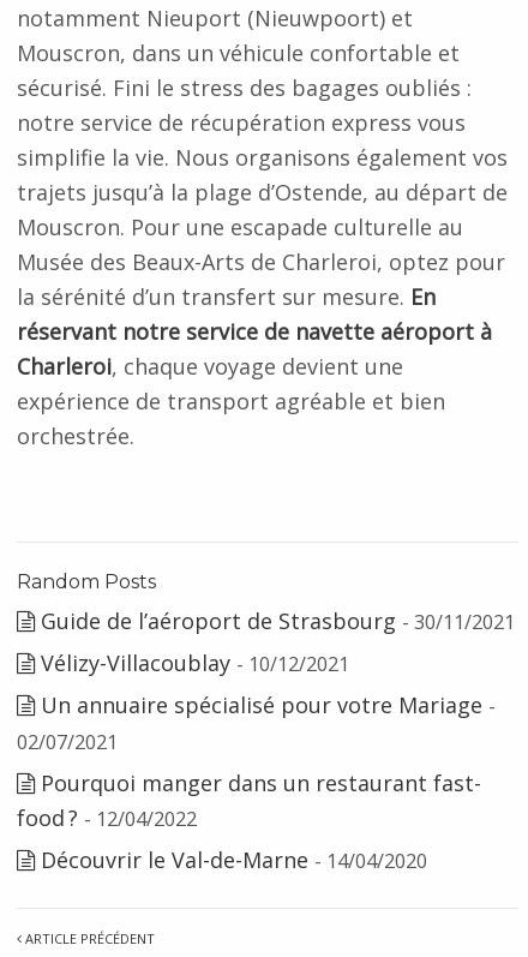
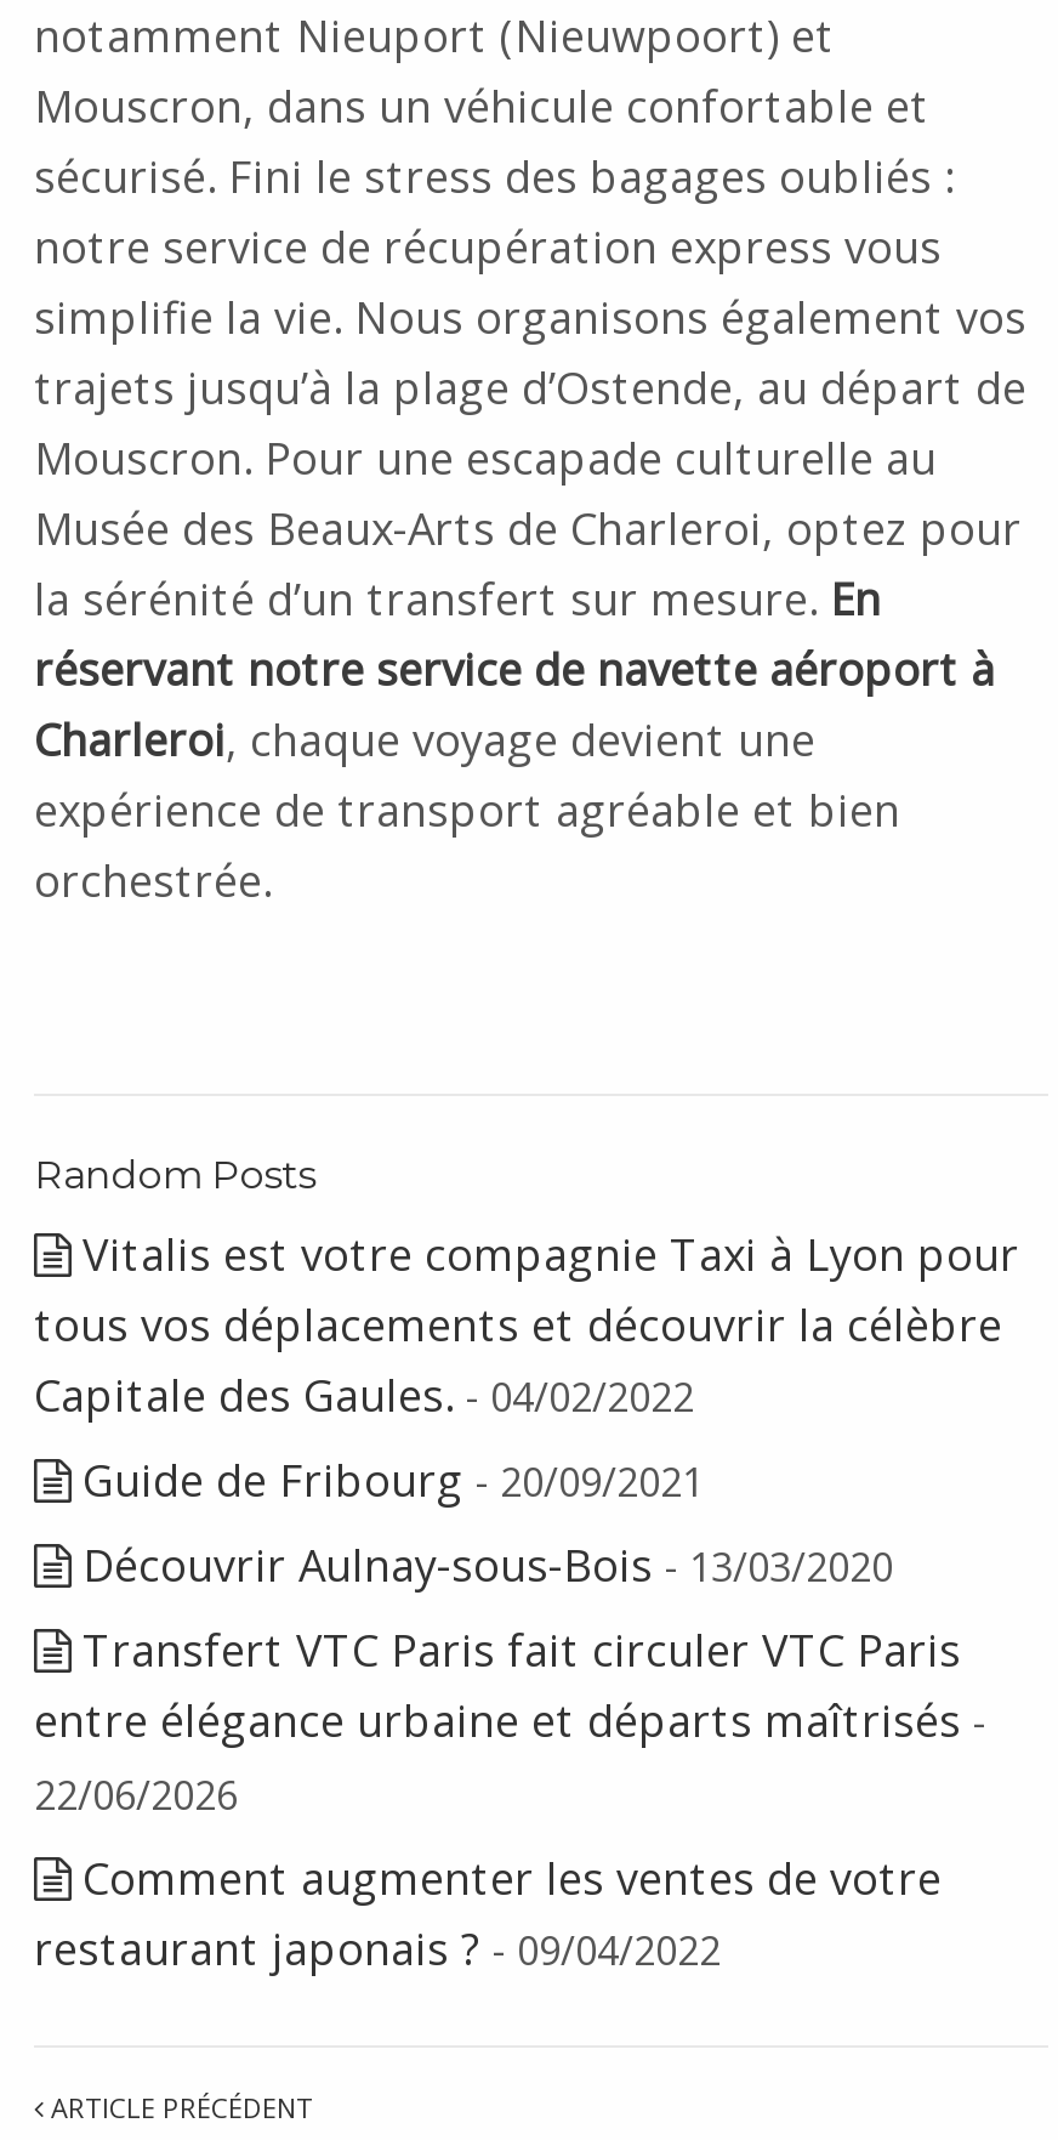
- Guide de l’aéroport de Strasbourg - 30/11/2021
+ Vitalis est votre compagnie Taxi à Lyon pour
+ tous vos déplacements et découvrir la célèbre
+ Capitale des Gaules. - 04/02/2022

- Vélizy-Villacoublay - 10/12/2021
+ Guide de Fribourg - 20/09/2021

- Un annuaire spécialisé pour votre Mariage -
- 02/07/2021
+ Découvrir Aulnay-sous-Bois - 13/03/2020

- Pourquoi manger dans un restaurant fast-
- food ? - 12/04/2022
+ Transfert VTC Paris fait circuler VTC Paris
+ entre élégance urbaine et départs maîtrisés -
+ 22/06/2026

- Découvrir le Val-de-Marne - 14/04/2020
+ Comment augmenter les ventes de votre
+ restaurant japonais ? - 09/04/2022
